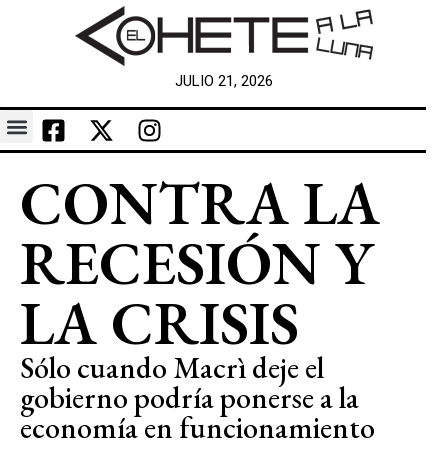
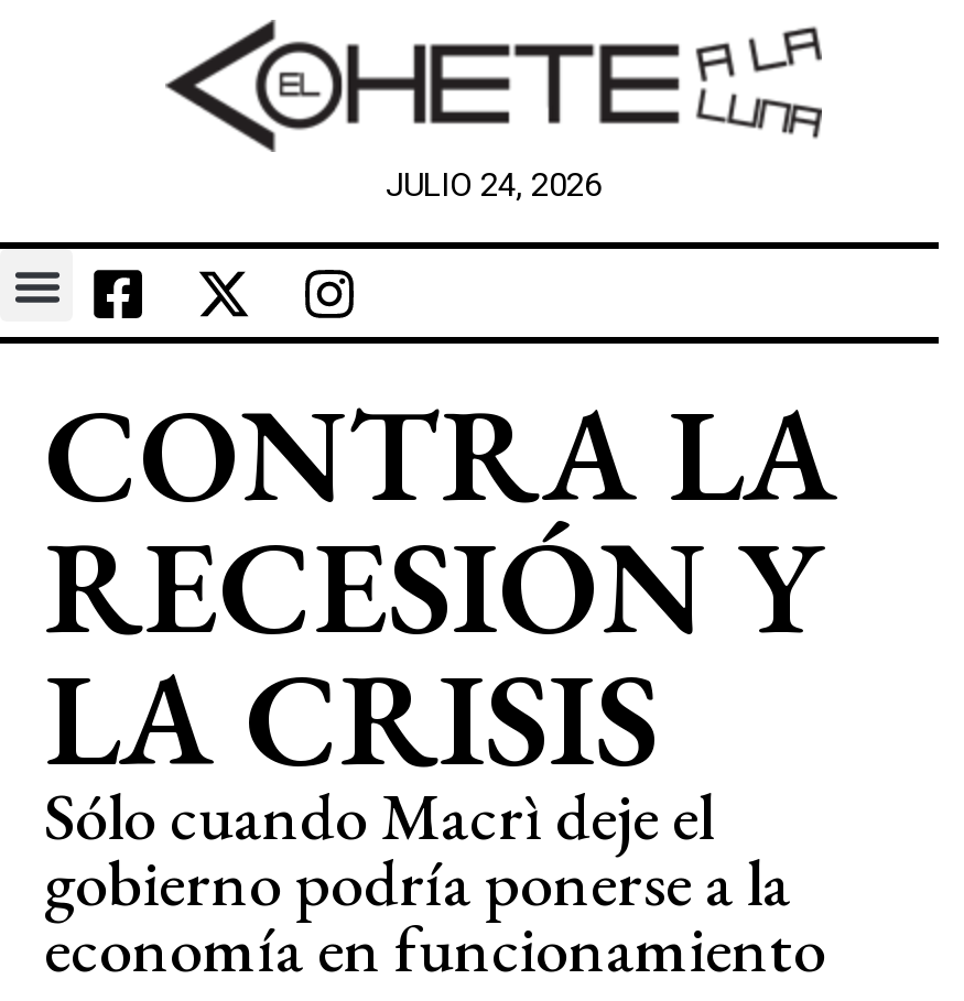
- JULIO 21, 2026
+ JULIO 24, 2026
